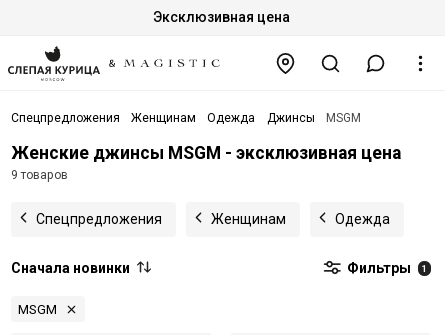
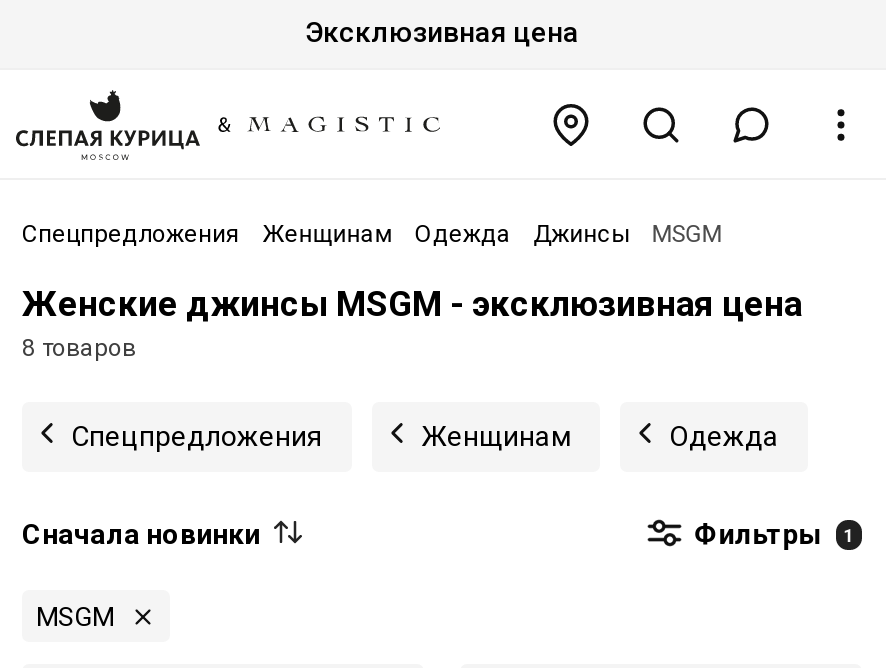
- 9 товаров
+ 8 товаров
